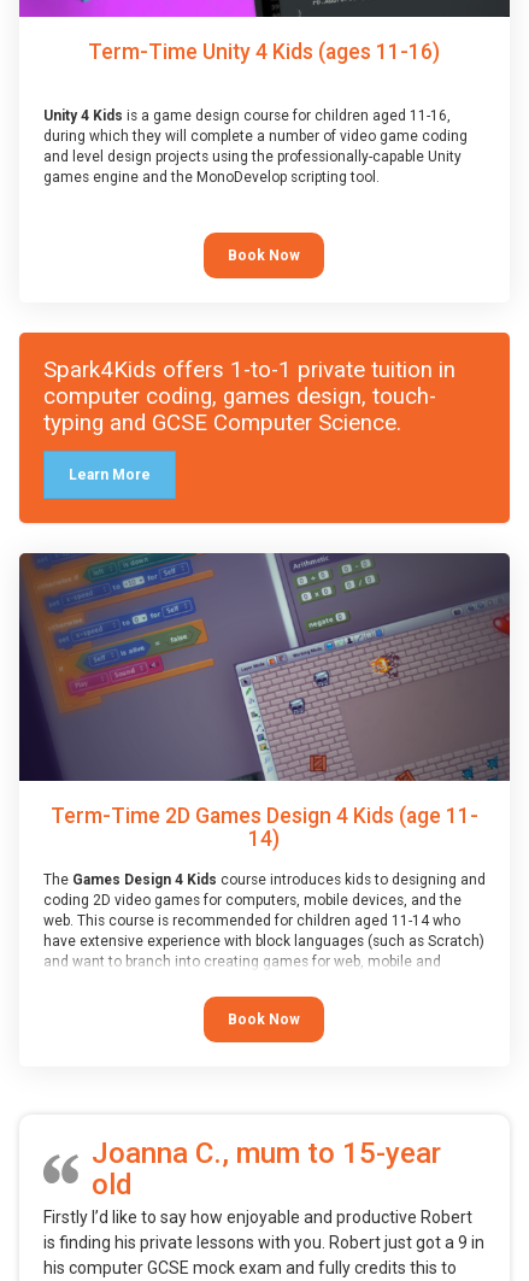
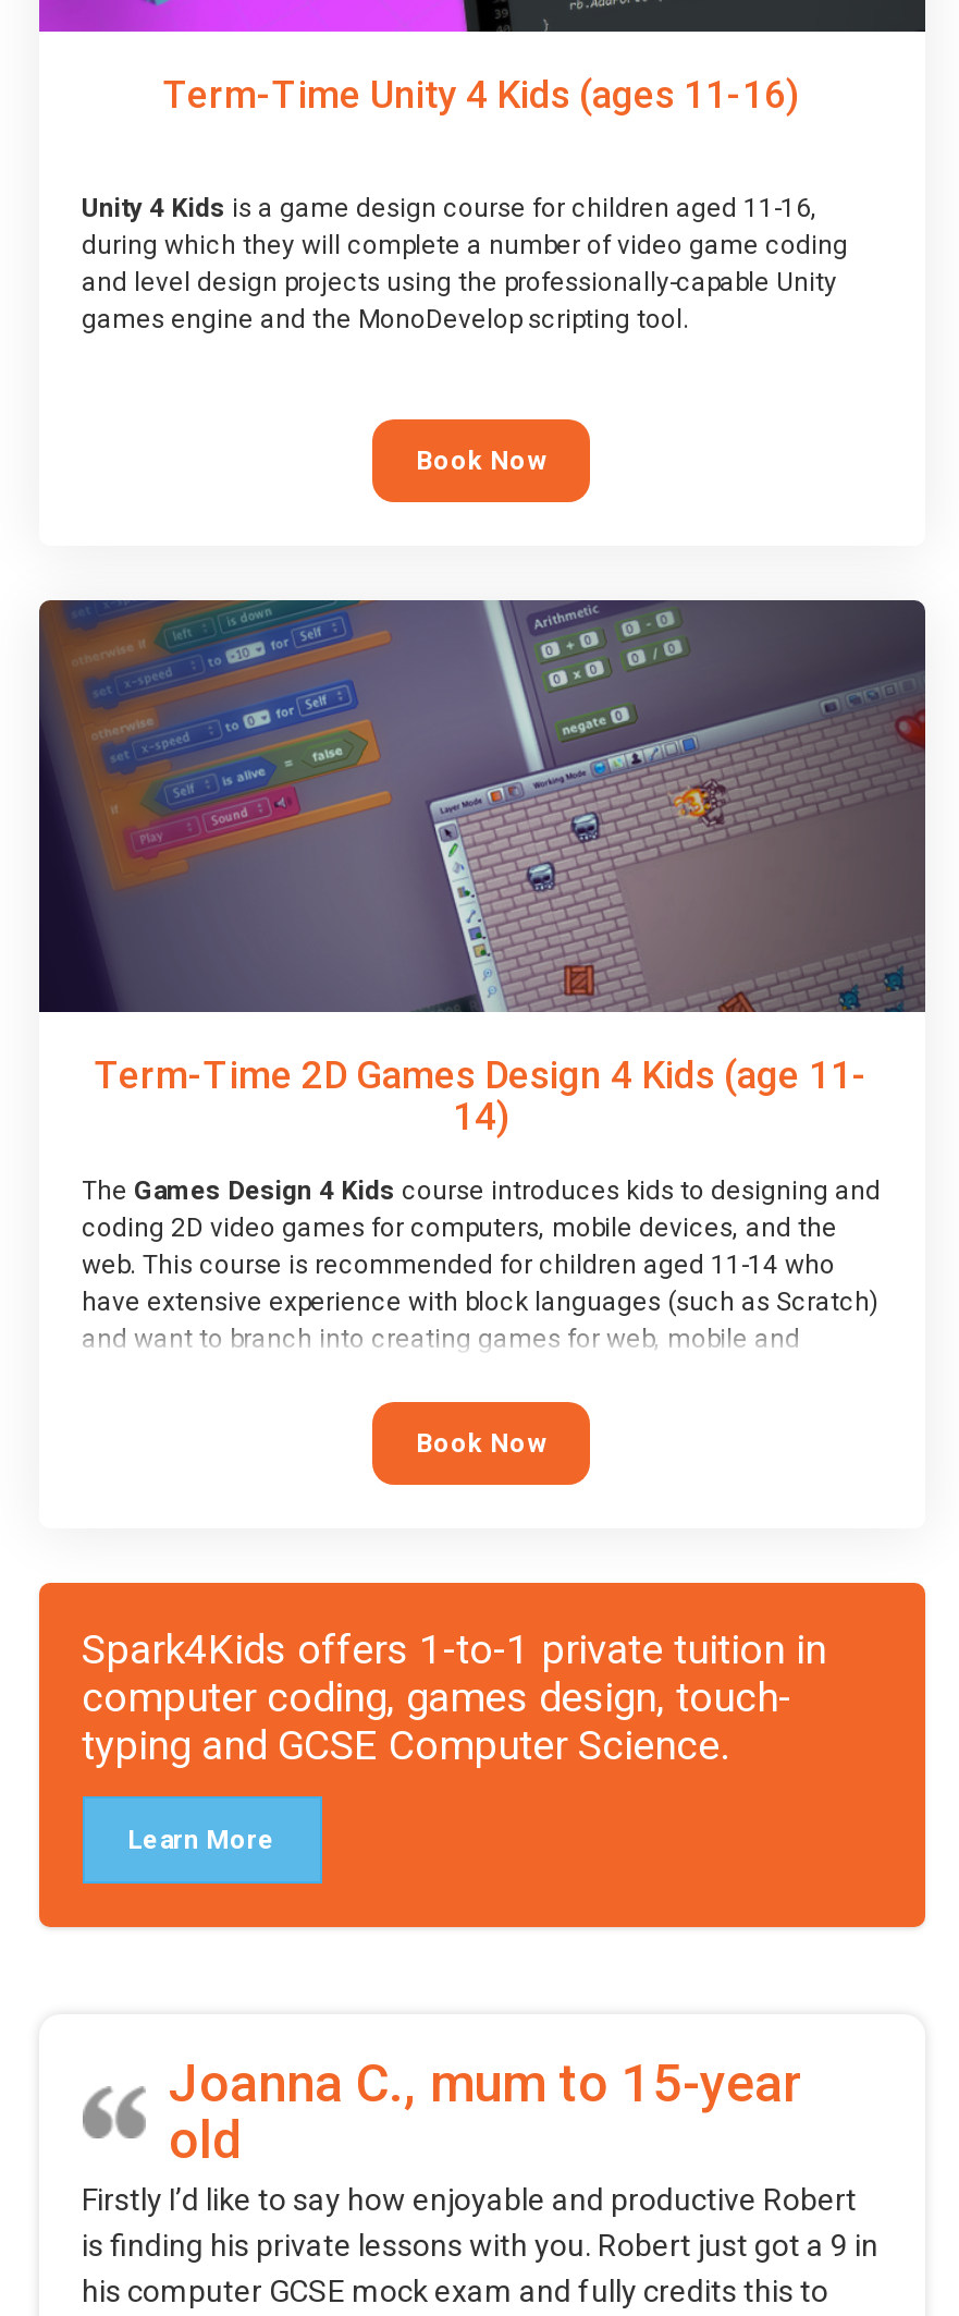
moved down: [image] | Spark4Kids offers 1-to-1 private tuition in | computer coding, games design, touch- | typing and GCSE Computer Science. | Learn More

moved up: [image] | Term-Time 2D Games Design 4 Kids (age 11- | 14) | ... | and want to branch into creating games for web, mobile and | Book Now
